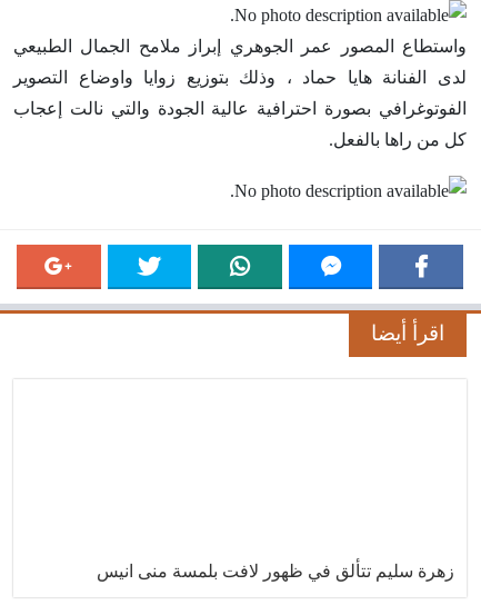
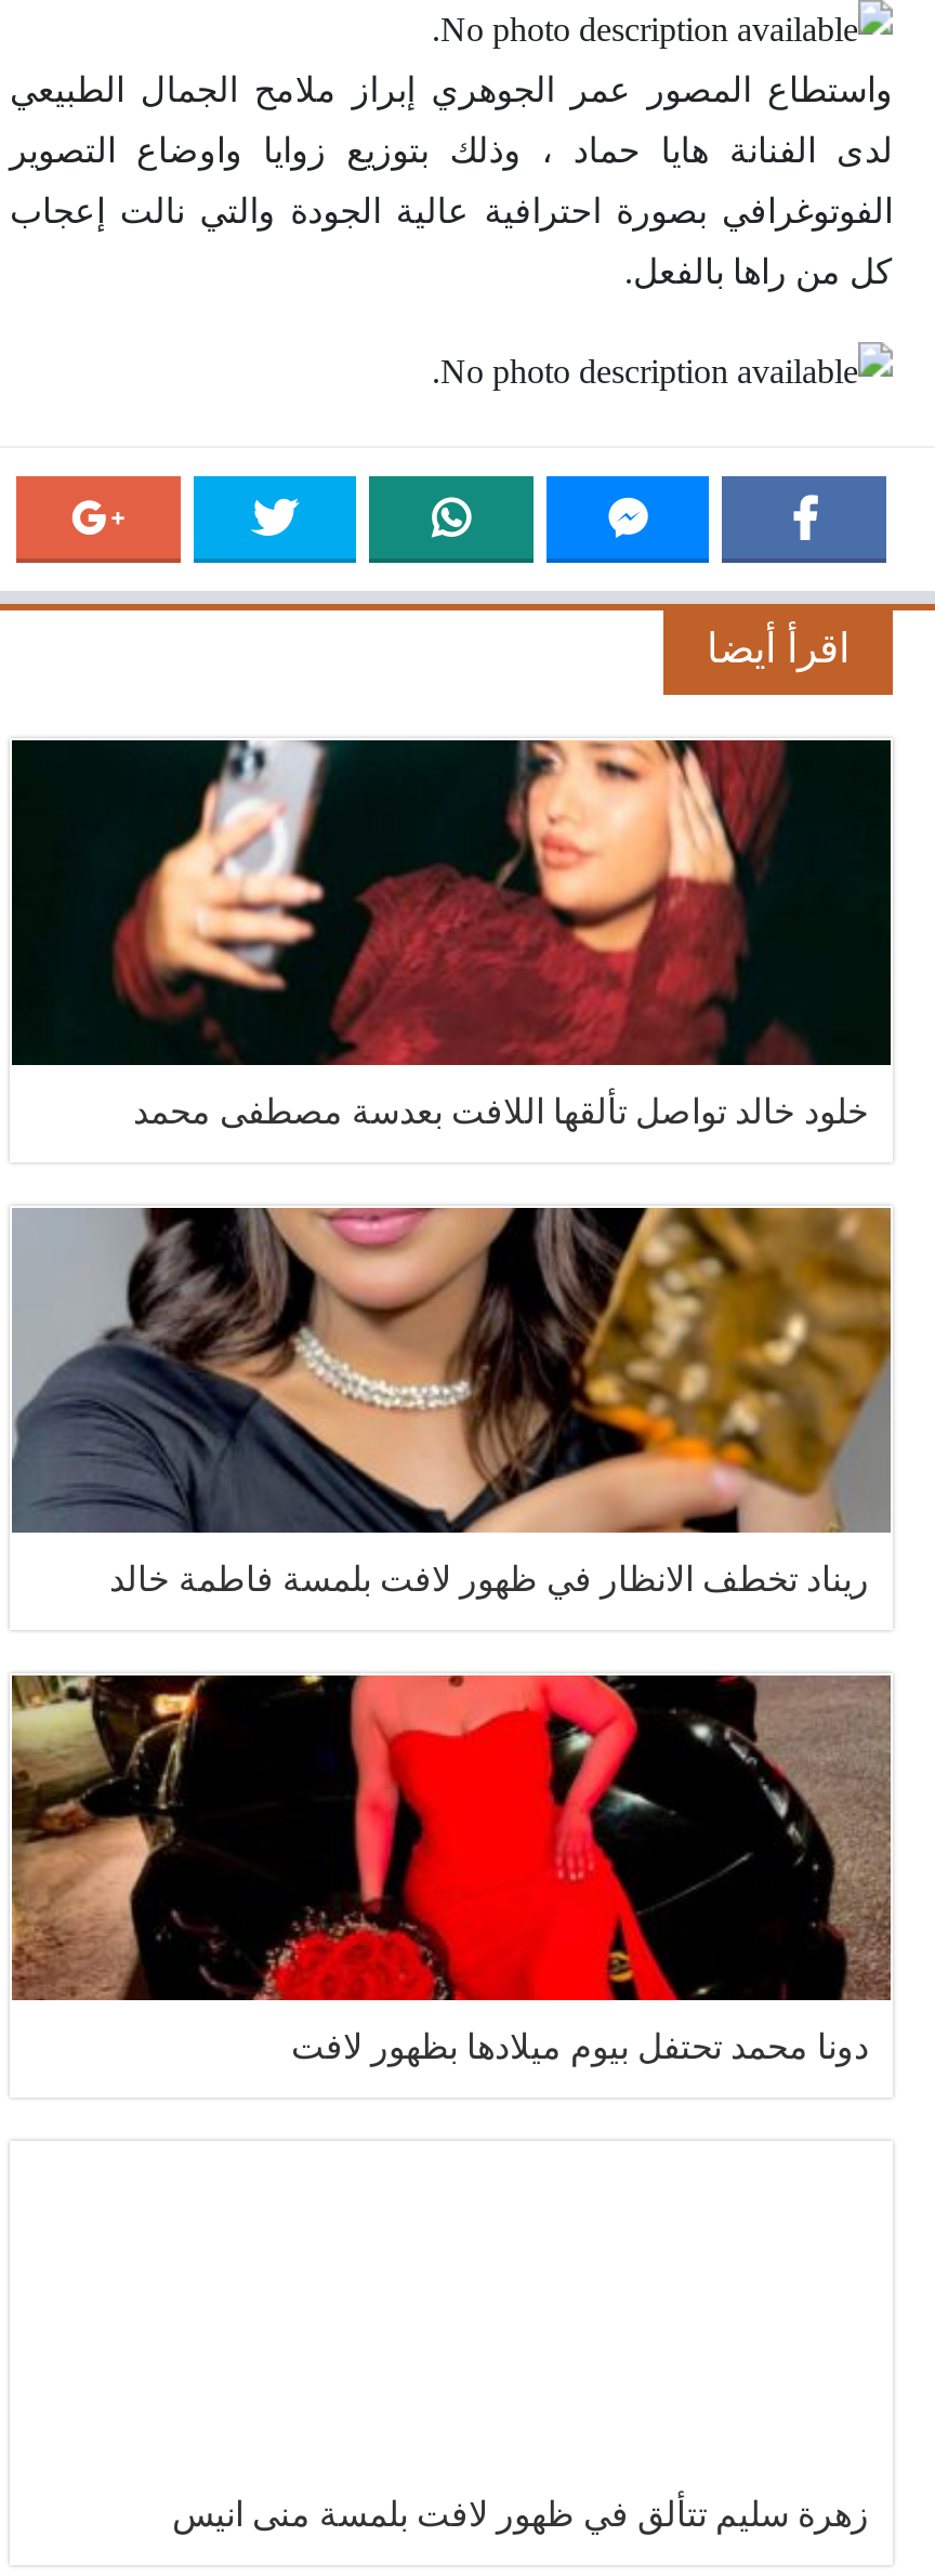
+ [image]
+ خلود خالد تواصل تألقها اللافت بعدسة مصطفى محمد

+ [image]
+ ريناد تخطف الانظار في ظهور لافت بلمسة فاطمة خالد

+ [image]
+ دونا محمد تحتفل بيوم ميلادها بظهور لافت
